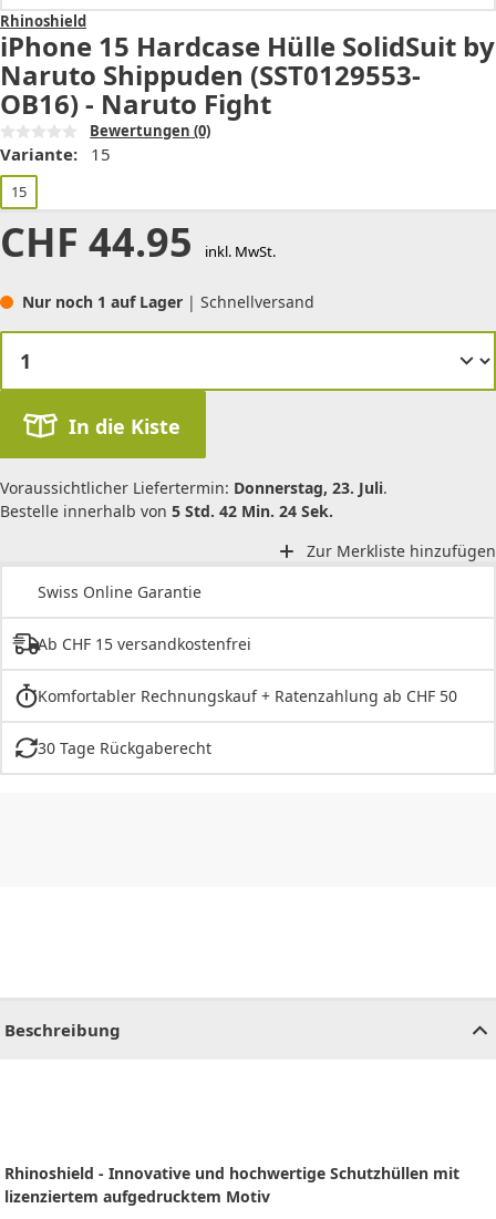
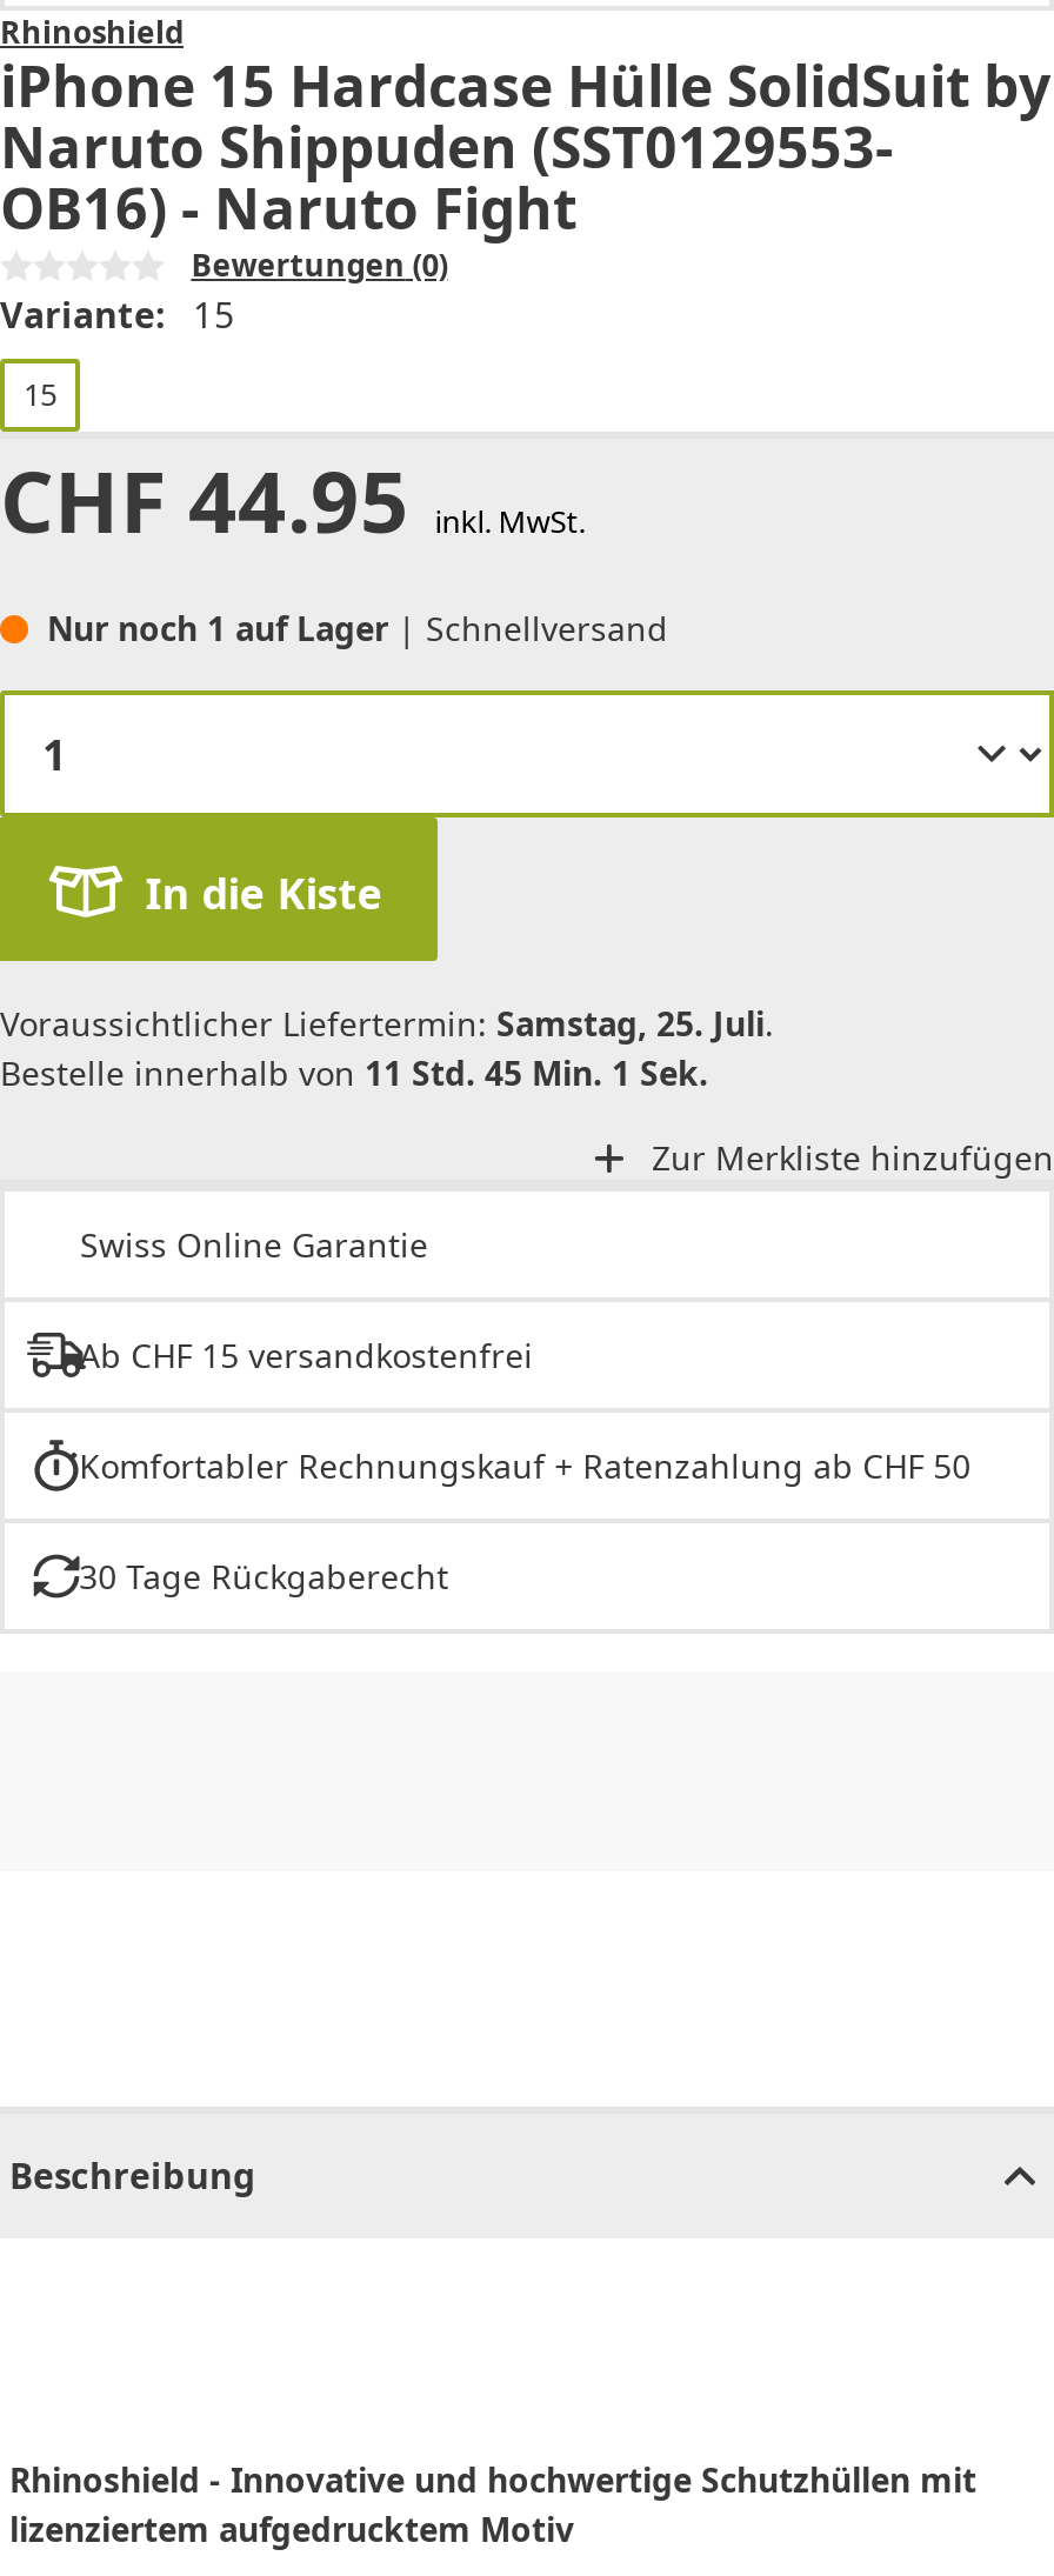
- Voraussichtlicher Liefertermin: Donnerstag, 23. Juli.
+ Voraussichtlicher Liefertermin: Samstag, 25. Juli.

- Bestelle innerhalb von 5 Std. 42 Min. 24 Sek.
+ Bestelle innerhalb von 11 Std. 45 Min. 1 Sek.
